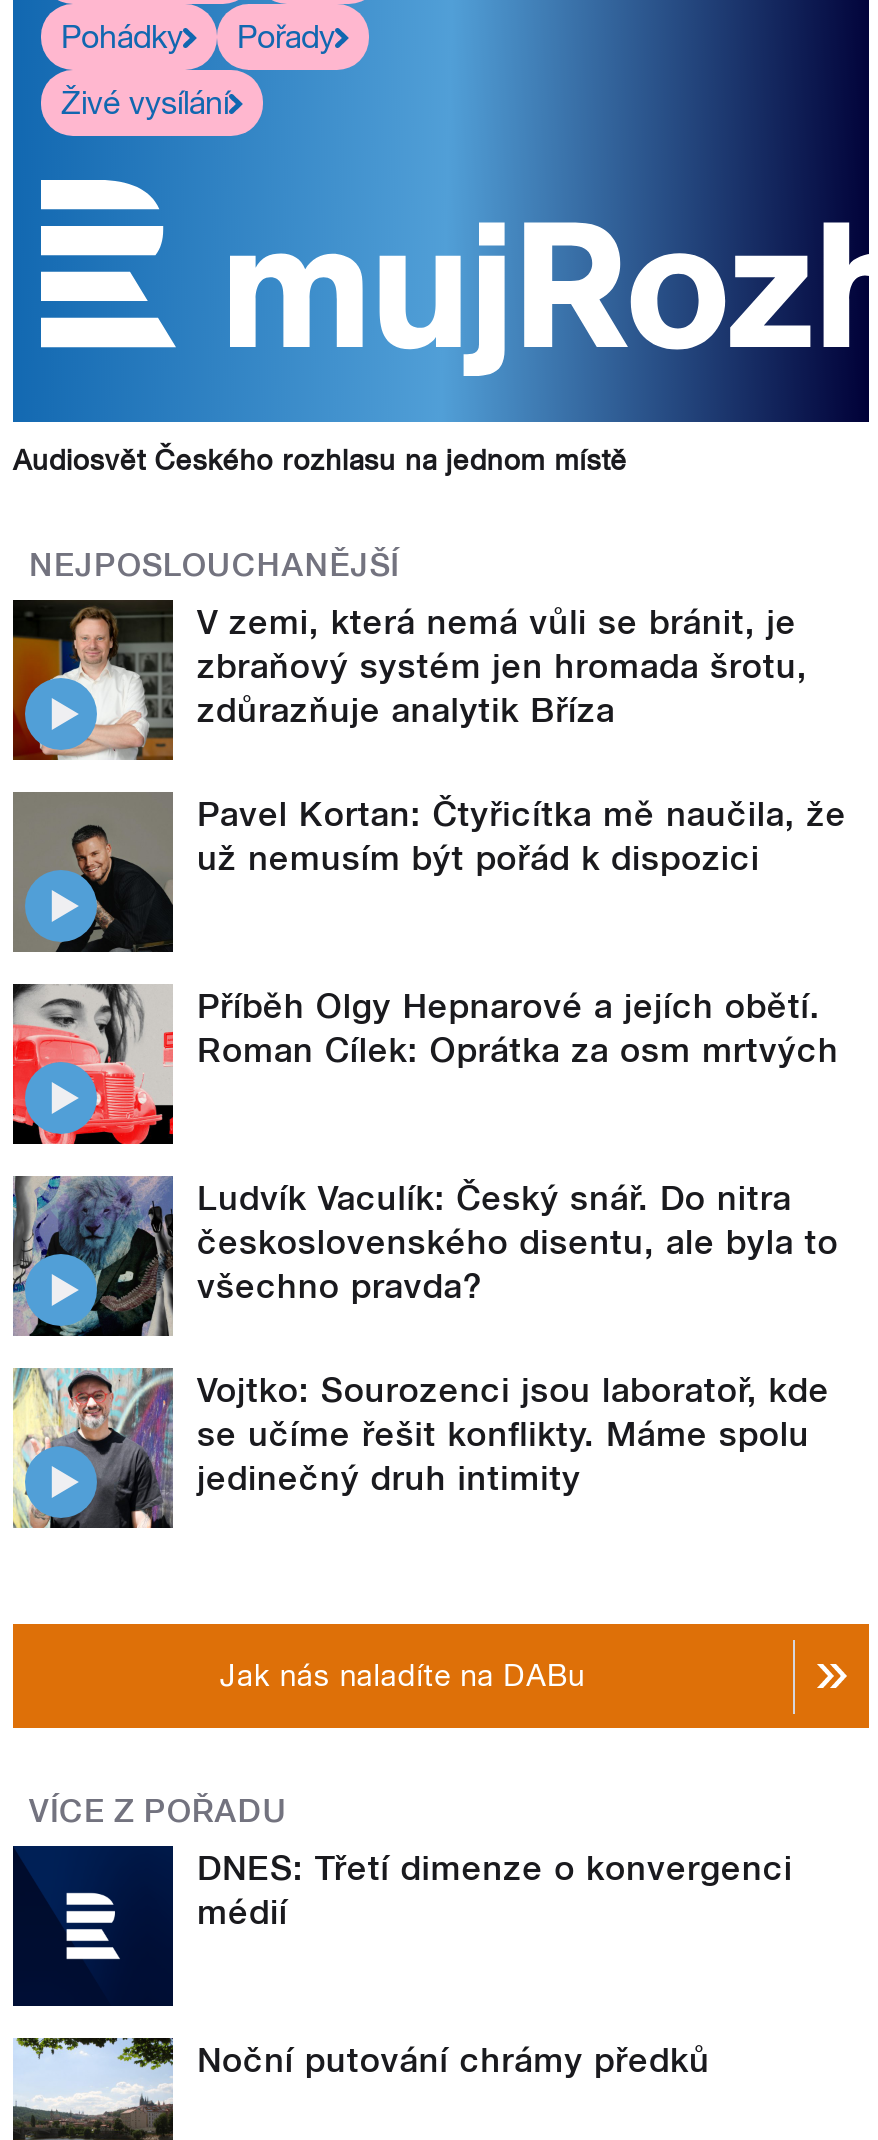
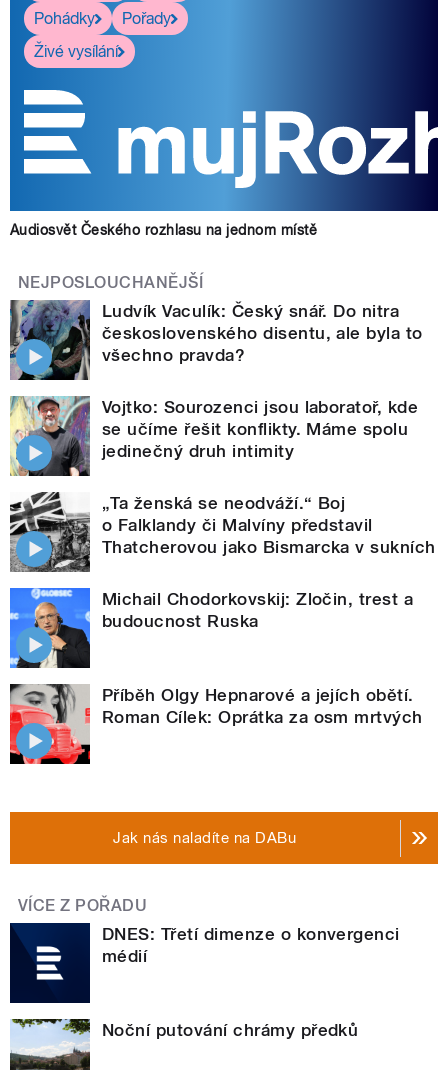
- [image]
- V zemi, která nemá vůli se bránit, je
- zbraňový systém jen hromada šrotu,
- zdůrazňuje analytik Bříza
- Pavel Kortan: Čtyřicítka mě naučila, že
- už nemusím být pořád k dispozici

- [image]

moved down: [image] | Příběh Olgy Hepnarové a jejích obětí. | Roman Cílek: Oprátka za osm mrtvých

moved up: [image] | Ludvík Vaculík: Český snář. Do nitra | československého disentu, ale byla to | všechno pravda? | Vojtko: Sourozenci jsou laboratoř, kde | se učíme řešit konflikty. Máme spolu | jedinečný druh intimity

+ [image]
+ „Ta ženská se neodváží.“ Boj
+ o Falklandy či Malvíny představil
+ Thatcherovou jako Bismarcka v sukních
+ Michail Chodorkovskij: Zločin, trest a
+ budoucnost Ruska

+ [image]
